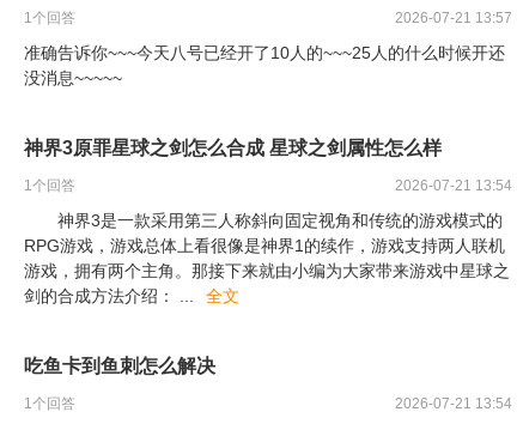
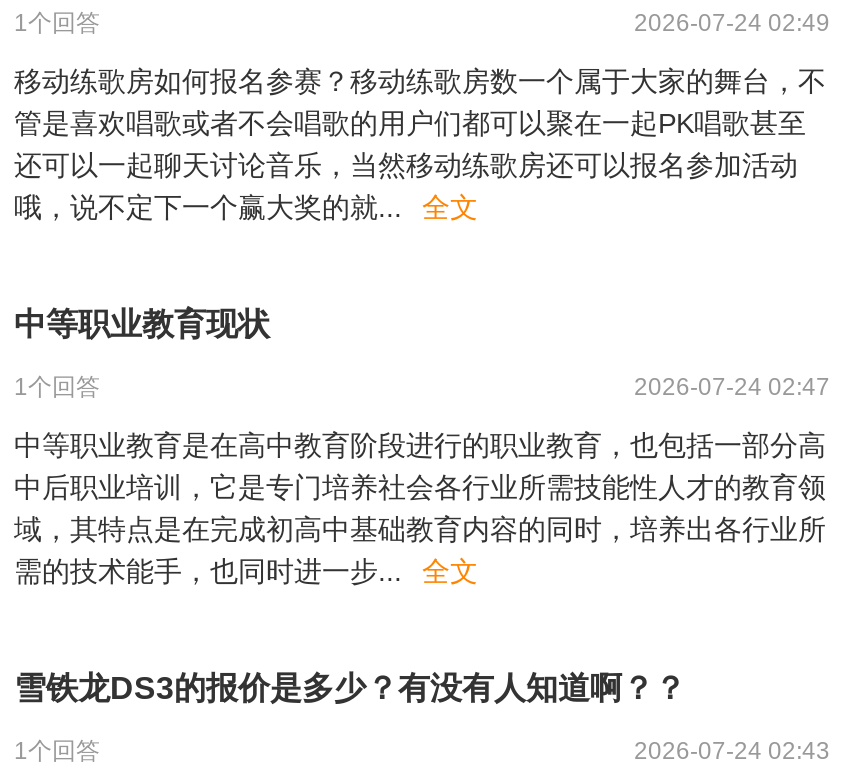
- 2026-07-21 13:57
+ 2026-07-24 02:49

- 准确告诉你~~~今天八号已经开了10人的~~~25人的什么时候开还
- 没消息~~~~~
+ 移动练歌房如何报名参赛？移动练歌房数一个属于大家的舞台，不
+ 管是喜欢唱歌或者不会唱歌的用户们都可以聚在一起PK唱歌甚至
+ 还可以一起聊天讨论音乐，当然移动练歌房还可以报名参加活动
+ 哦，说不定下一个赢大奖的就...
+ 全文

- 神界3原罪星球之剑怎么合成 星球之剑属性怎么样
+ 中等职业教育现状

- 2026-07-21 13:54
+ 2026-07-24 02:47

- 神界3是一款采用第三人称斜向固定视角和传统的游戏模式的
- RPG游戏，游戏总体上看很像是神界1的续作，游戏支持两人联机
- 游戏，拥有两个主角。那接下来就由小编为大家带来游戏中星球之
- 剑的合成方法介绍：...
+ 中等职业教育是在高中教育阶段进行的职业教育，也包括一部分高
+ 中后职业培训，它是专门培养社会各行业所需技能性人才的教育领
+ 域，其特点是在完成初高中基础教育内容的同时，培养出各行业所
+ 需的技术能手，也同时进一步...

- 吃鱼卡到鱼刺怎么解决
+ 雪铁龙DS3的报价是多少？有没有人知道啊？？

- 2026-07-21 13:54
+ 2026-07-24 02:43
